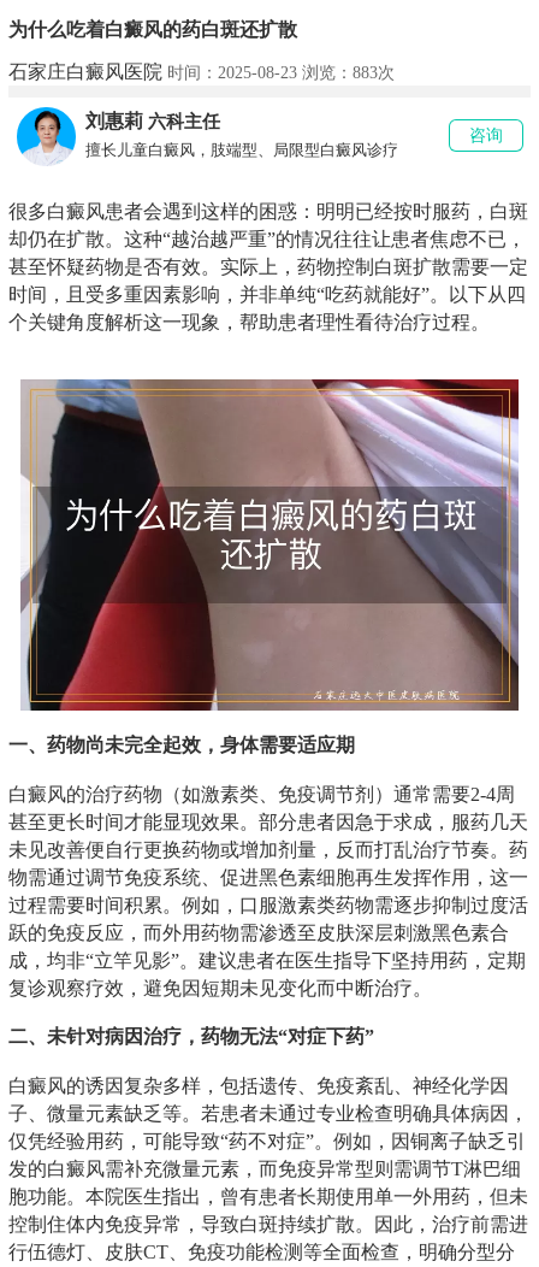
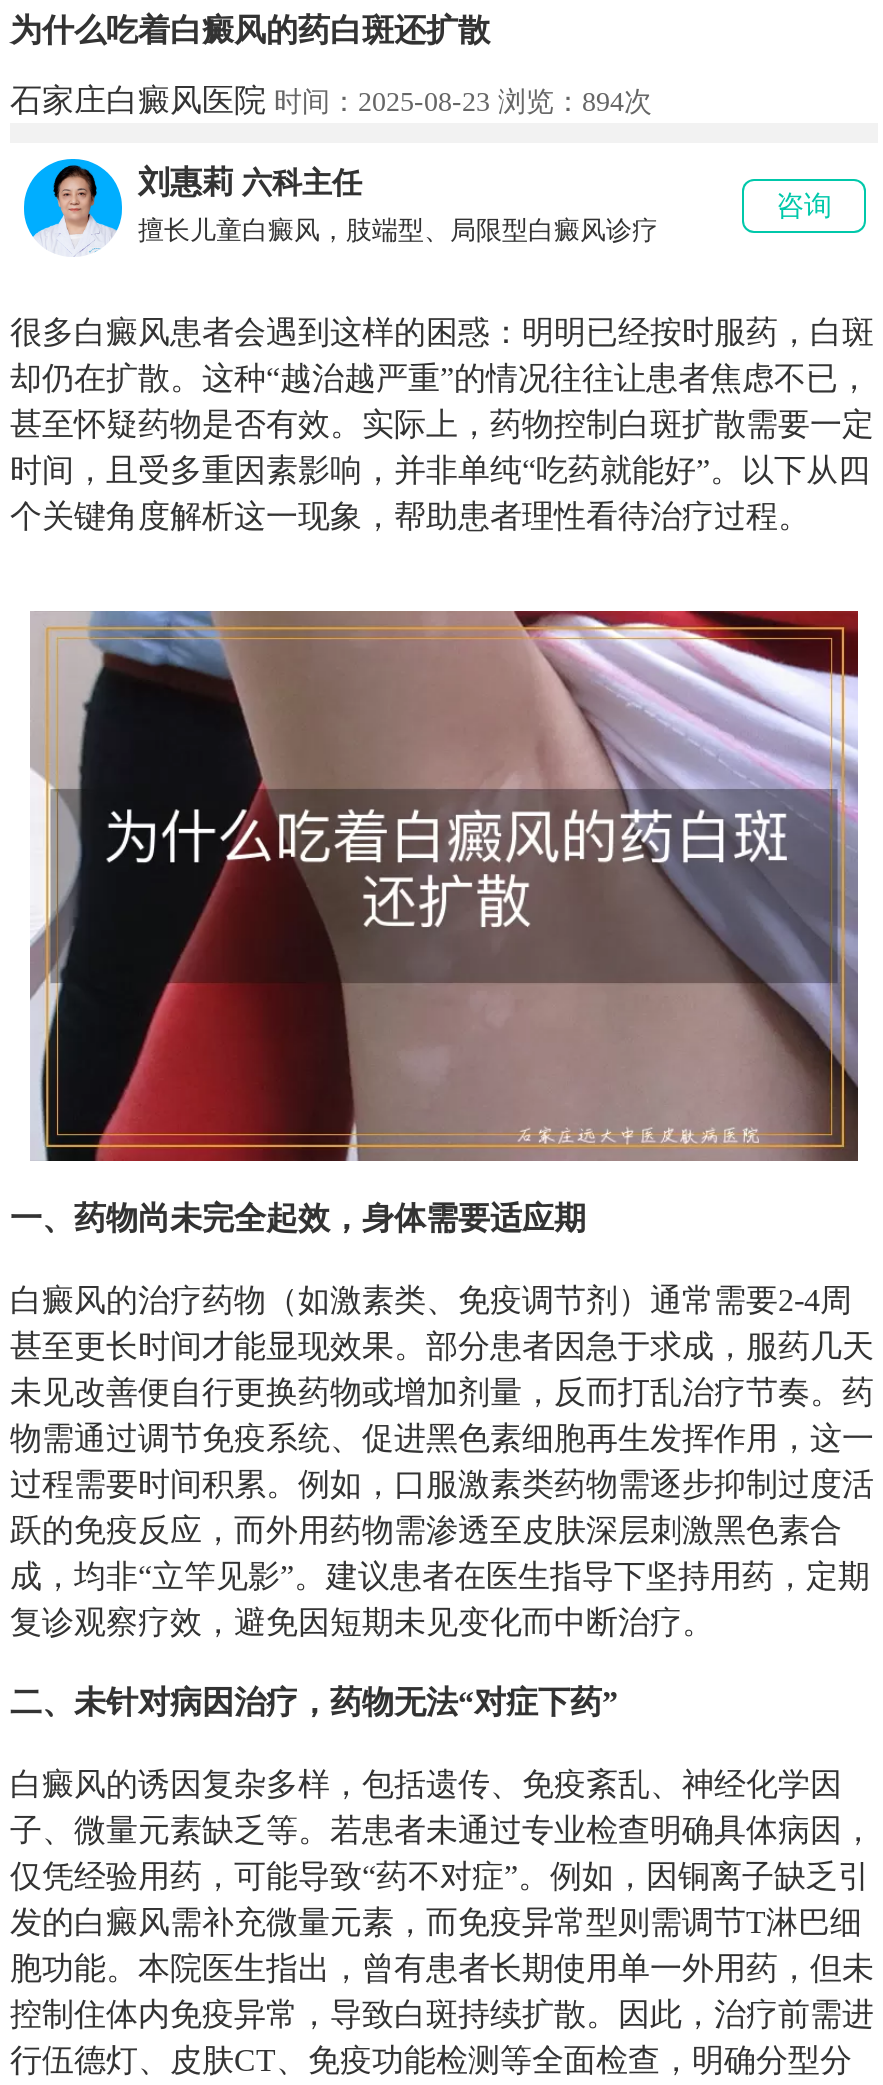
- 石家庄白癜风医院时间：2025-08-23 浏览：883次
+ 石家庄白癜风医院时间：2025-08-23 浏览：894次
